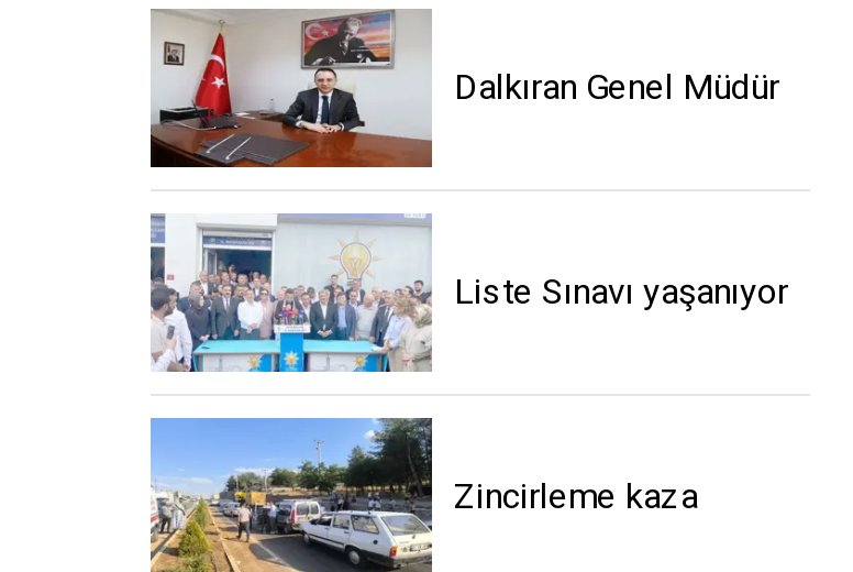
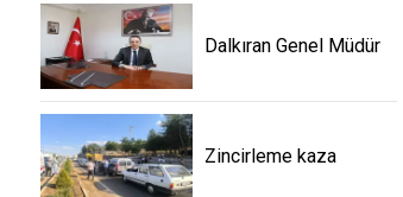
- [image]
- Liste Sınavı yaşanıyor
